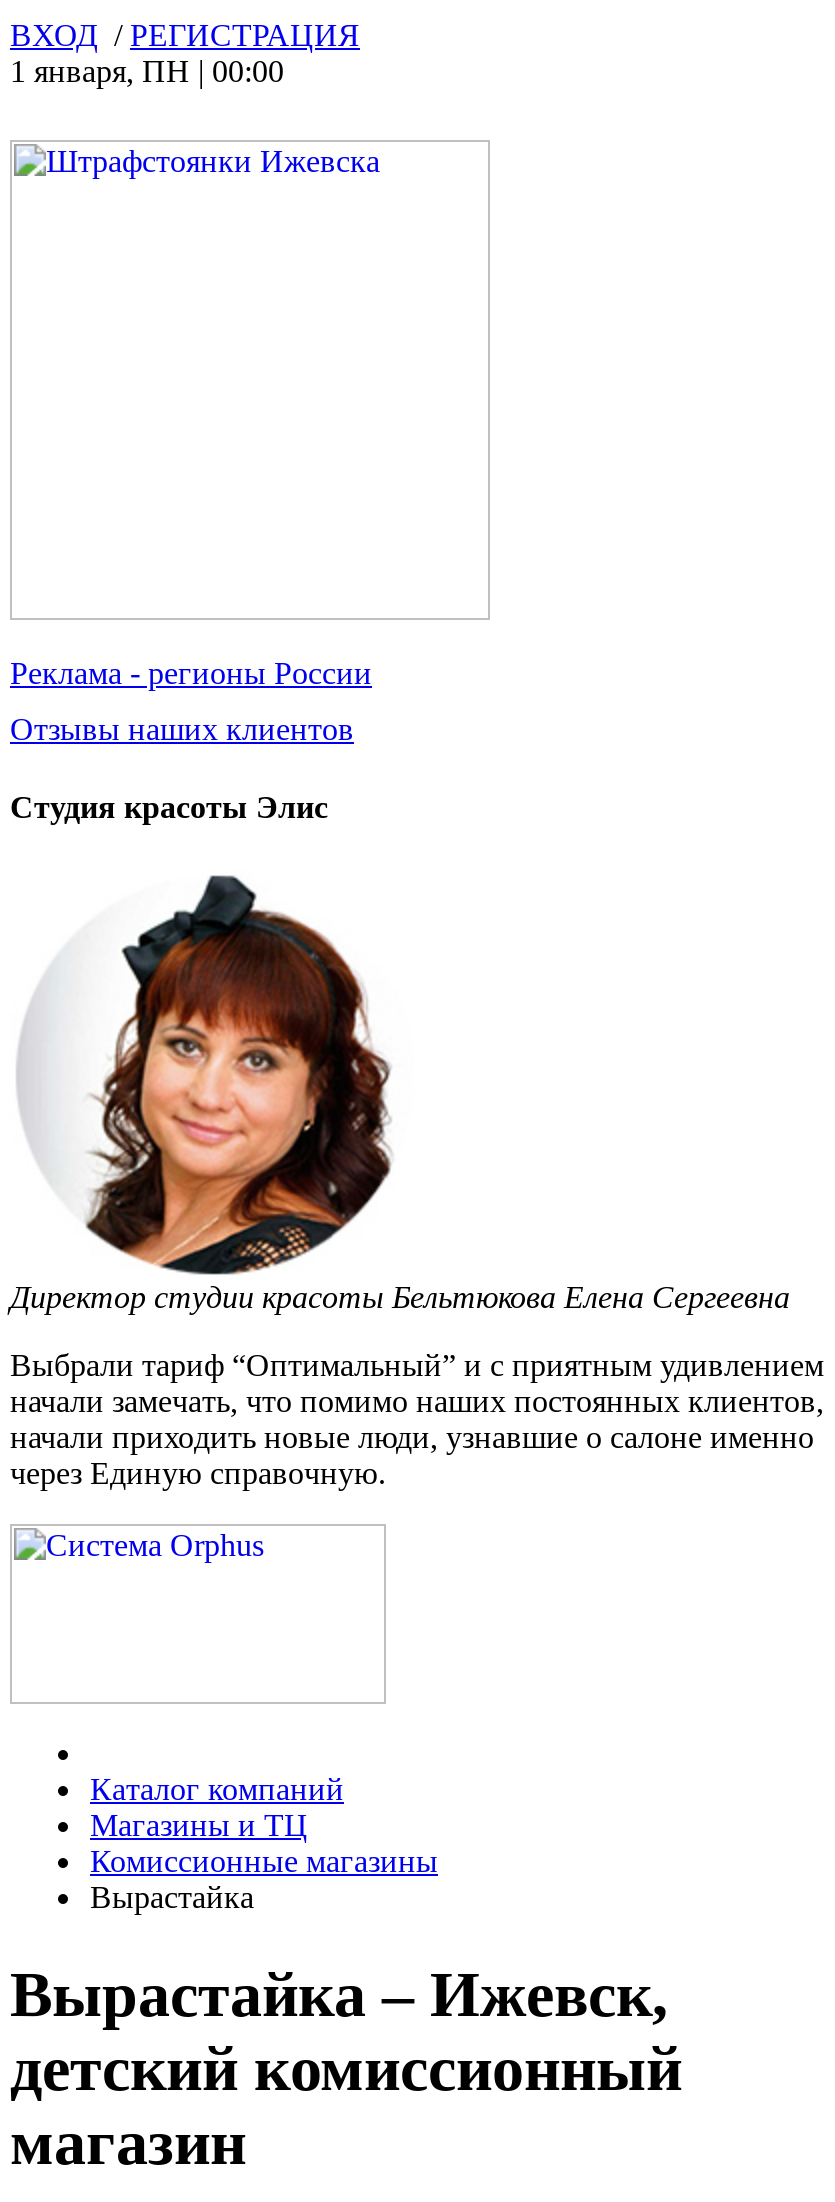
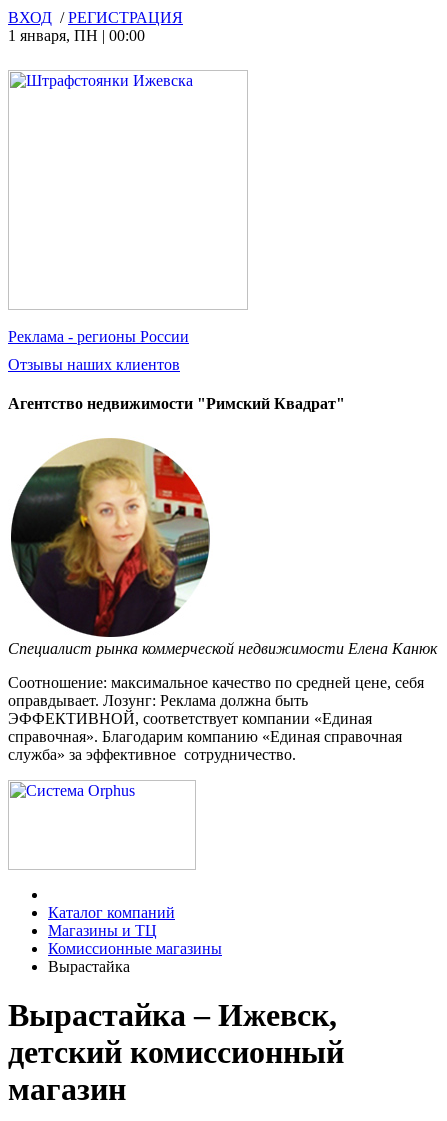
- Студия красоты Элис
+ Агентство недвижимости "Римский Квадрат"

- [image]
- Директор студии красоты Бельтюкова Елена Сергеевна
+ [image]
+ Специалист рынка коммерческой недвижимости Елена Канюк

- Выбрали тариф “Оптимальный” и с приятным удивлением
- начали замечать, что помимо наших постоянных клиентов,
- начали приходить новые люди, узнавшие о салоне именно
- через Единую справочную.
+ Соотношение: максимальное качество по средней цене, себя
+ оправдывает. Лозунг: Реклама должна быть
+ ЭФФЕКТИВНОЙ, соответствует компании «Единая
+ справочная». Благодарим компанию «Единая справочная
+ служба» за эффективное сотрудничество.
